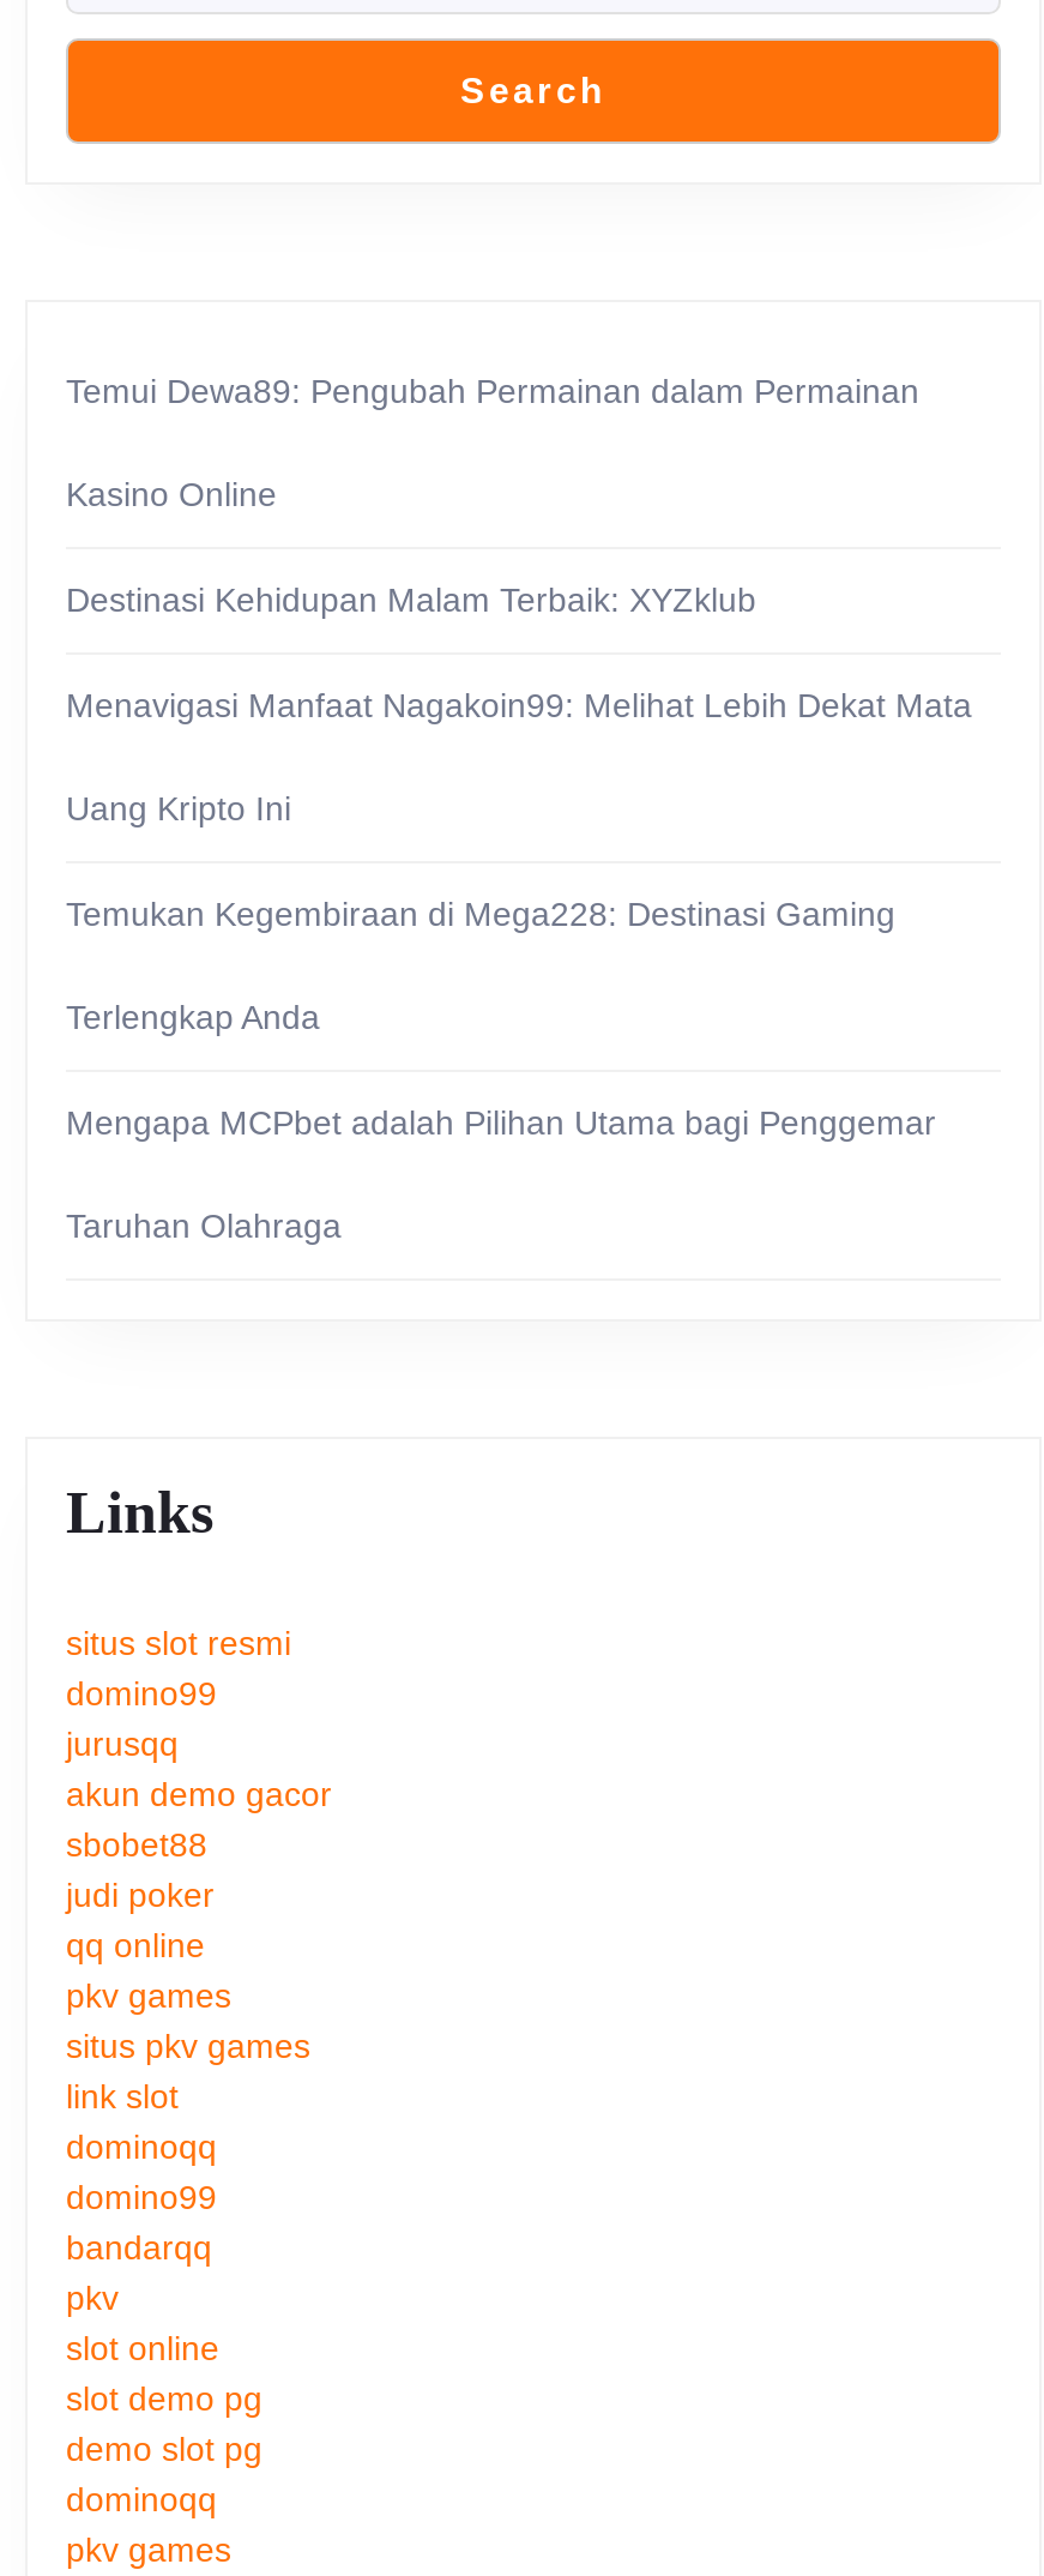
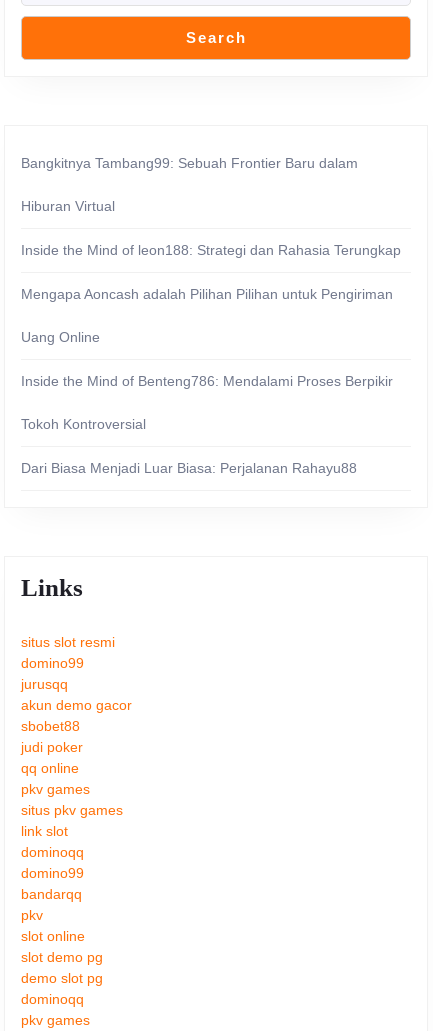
- Temui Dewa89: Pengubah Permainan dalam Permainan
- Kasino Online
- Destinasi Kehidupan Malam Terbaik: XYZklub
- Menavigasi Manfaat Nagakoin99: Melihat Lebih Dekat Mata
- Uang Kripto Ini
- Temukan Kegembiraan di Mega228: Destinasi Gaming
- Terlengkap Anda
- Mengapa MCPbet adalah Pilihan Utama bagi Penggemar
- Taruhan Olahraga
+ Bangkitnya Tambang99: Sebuah Frontier Baru dalam
+ Hiburan Virtual
+ Inside the Mind of leon188: Strategi dan Rahasia Terungkap
+ Mengapa Aoncash adalah Pilihan Pilihan untuk Pengiriman
+ Uang Online
+ Inside the Mind of Benteng786: Mendalami Proses Berpikir
+ Tokoh Kontroversial
+ Dari Biasa Menjadi Luar Biasa: Perjalanan Rahayu88
